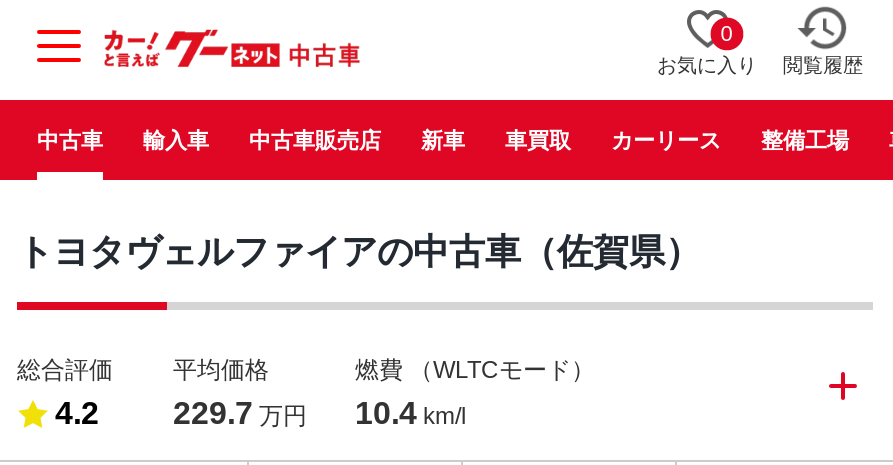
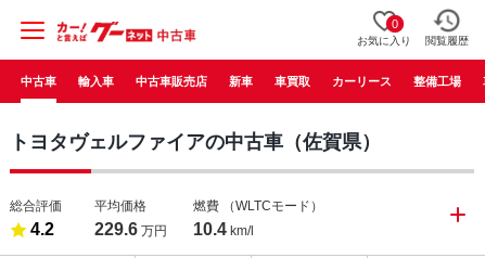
- 229.7万円 10.4 km/l
+ 229.6万円 10.4 km/l
